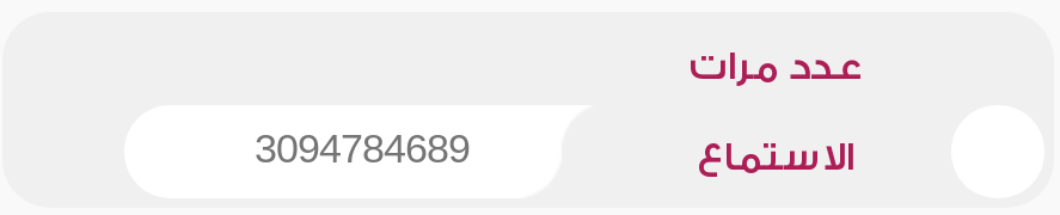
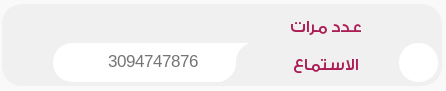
- 3094784689
+ 3094747876
